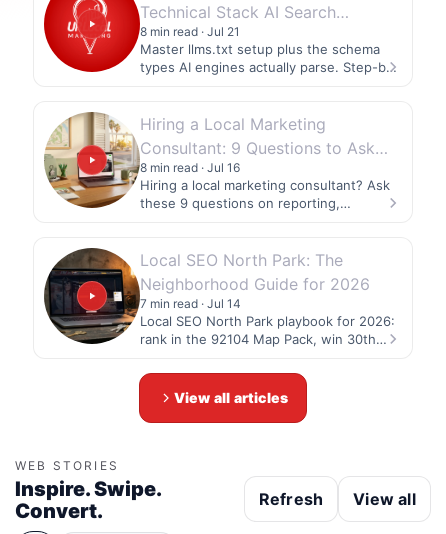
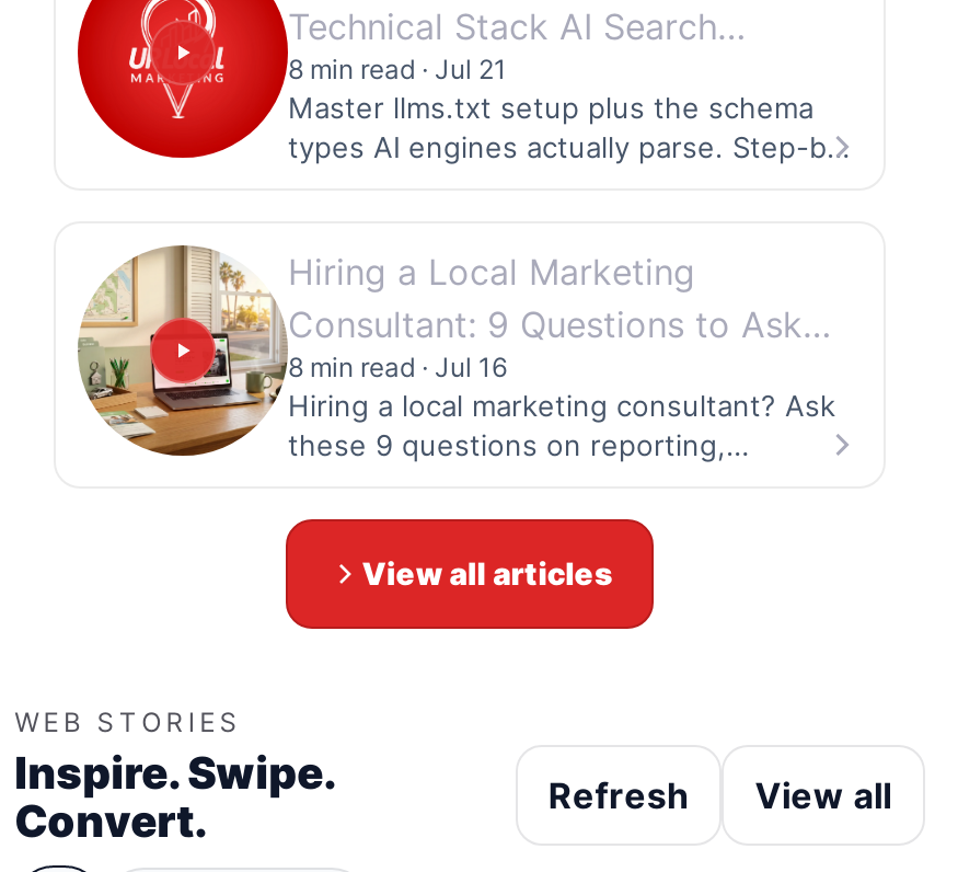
- [image]
- Local SEO North Park: The
- Neighborhood Guide for 2026
- 7 min read · Jul 14
- Local SEO North Park playbook for 2026:
- rank in the 92104 Map Pack, win 30th…
